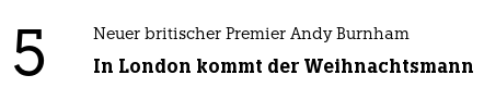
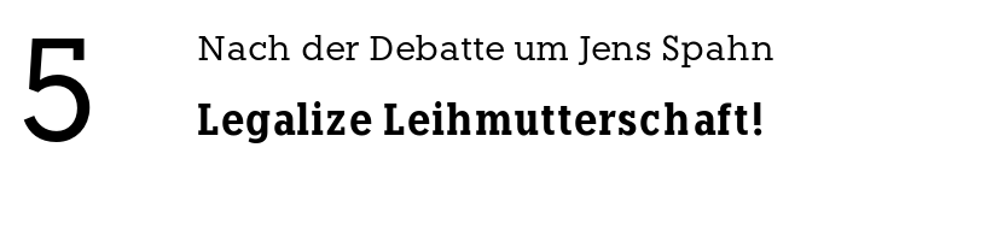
- Neuer britischer Premier Andy Burnham
+ Nach der Debatte um Jens Spahn

- In London kommt der Weihnachtsmann
+ Legalize Leihmutterschaft!
